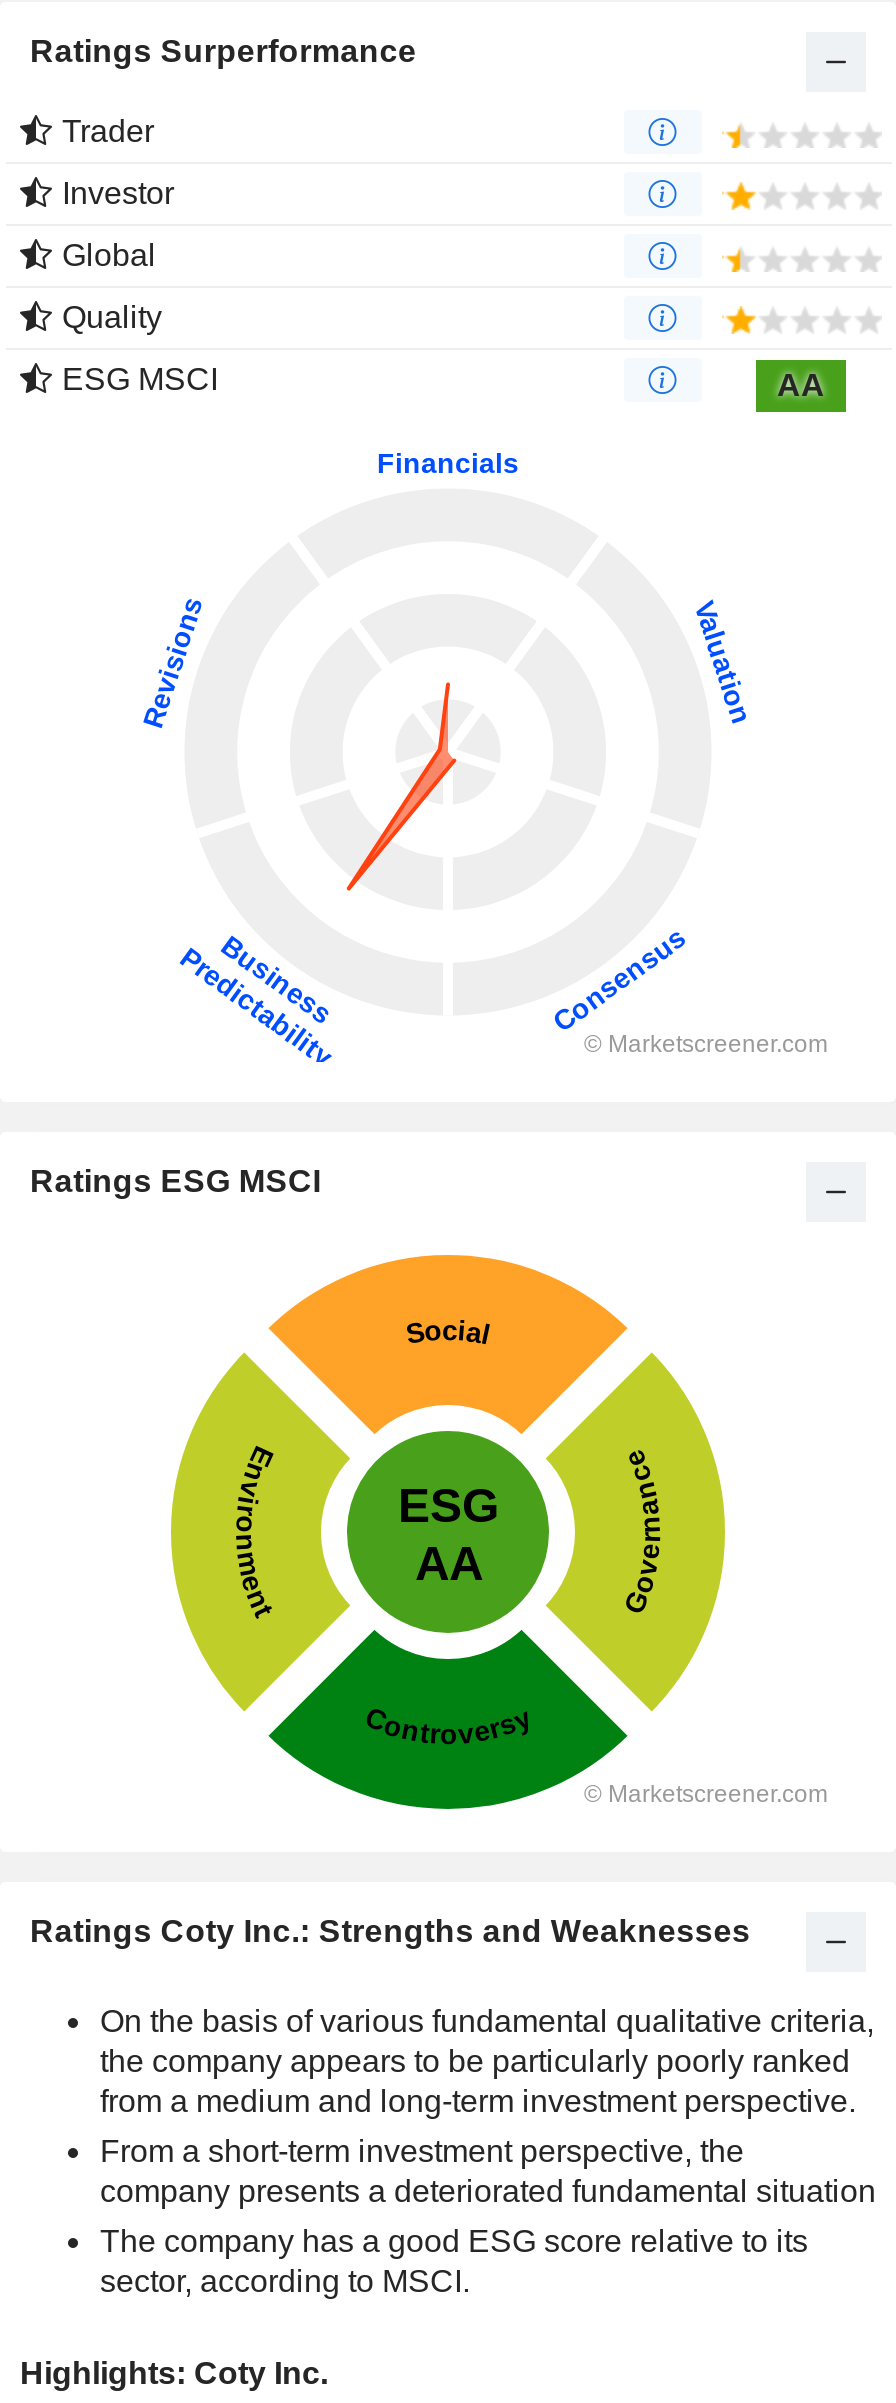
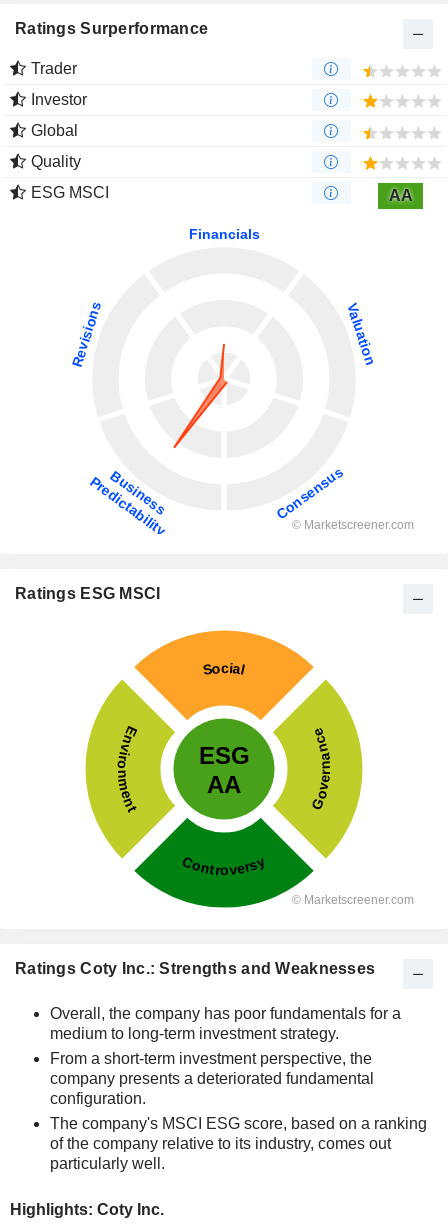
- On the basis of various fundamental qualitative criteria,
- the company appears to be particularly poorly ranked
- from a medium and long-term investment perspective.
+ Overall, the company has poor fundamentals for a
+ medium to long-term investment strategy.

moved up: From a short-term investment perspective, the

- company presents a deteriorated fundamental situation
+ company presents a deteriorated fundamental
+ configuration.

- The company has a good ESG score relative to its
- sector, according to MSCI.
+ The company's MSCI ESG score, based on a ranking
+ of the company relative to its industry, comes out
+ particularly well.
